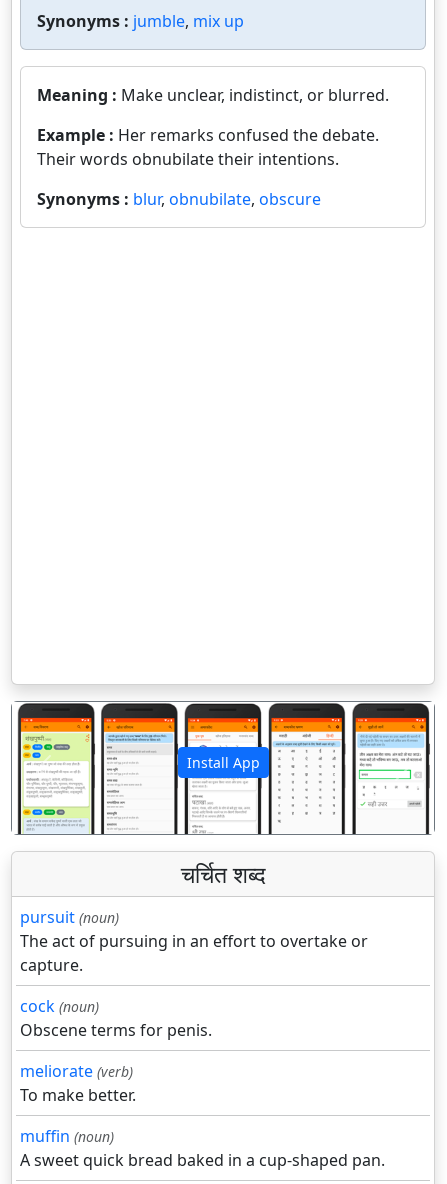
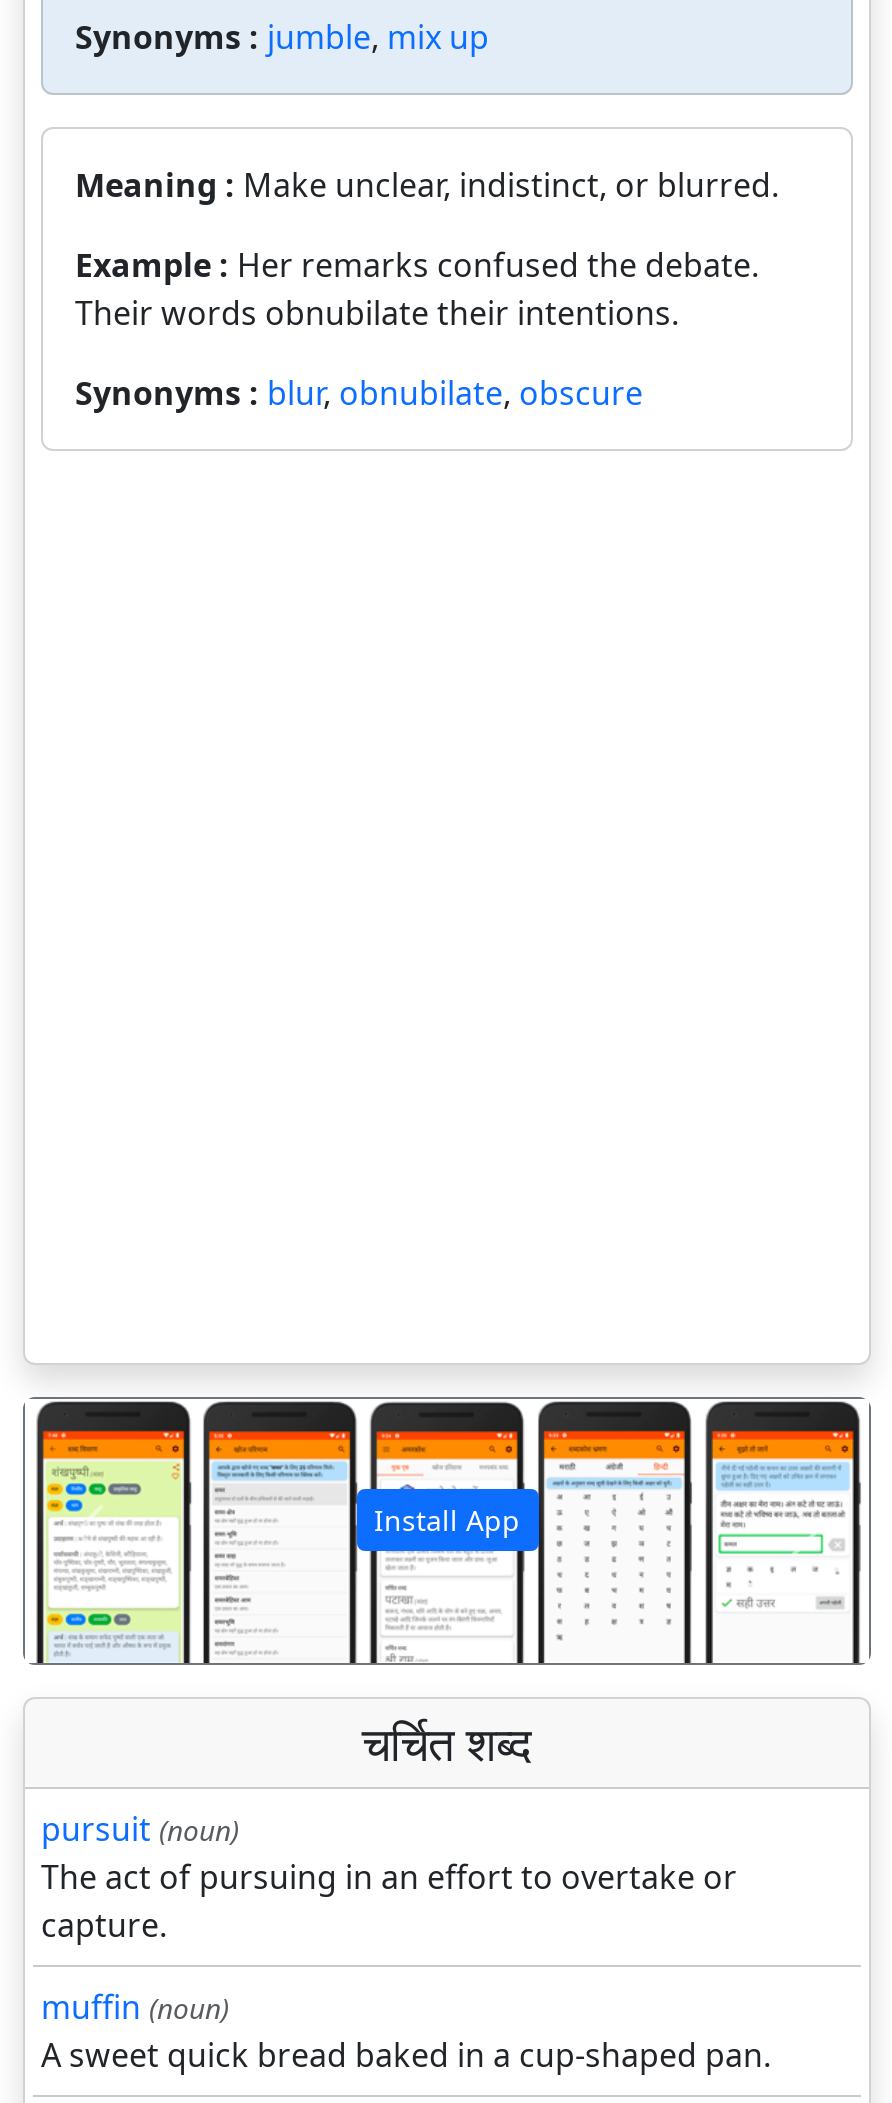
- cock (noun)
- Obscene terms for penis.
- meliorate (verb)
- To make better.
